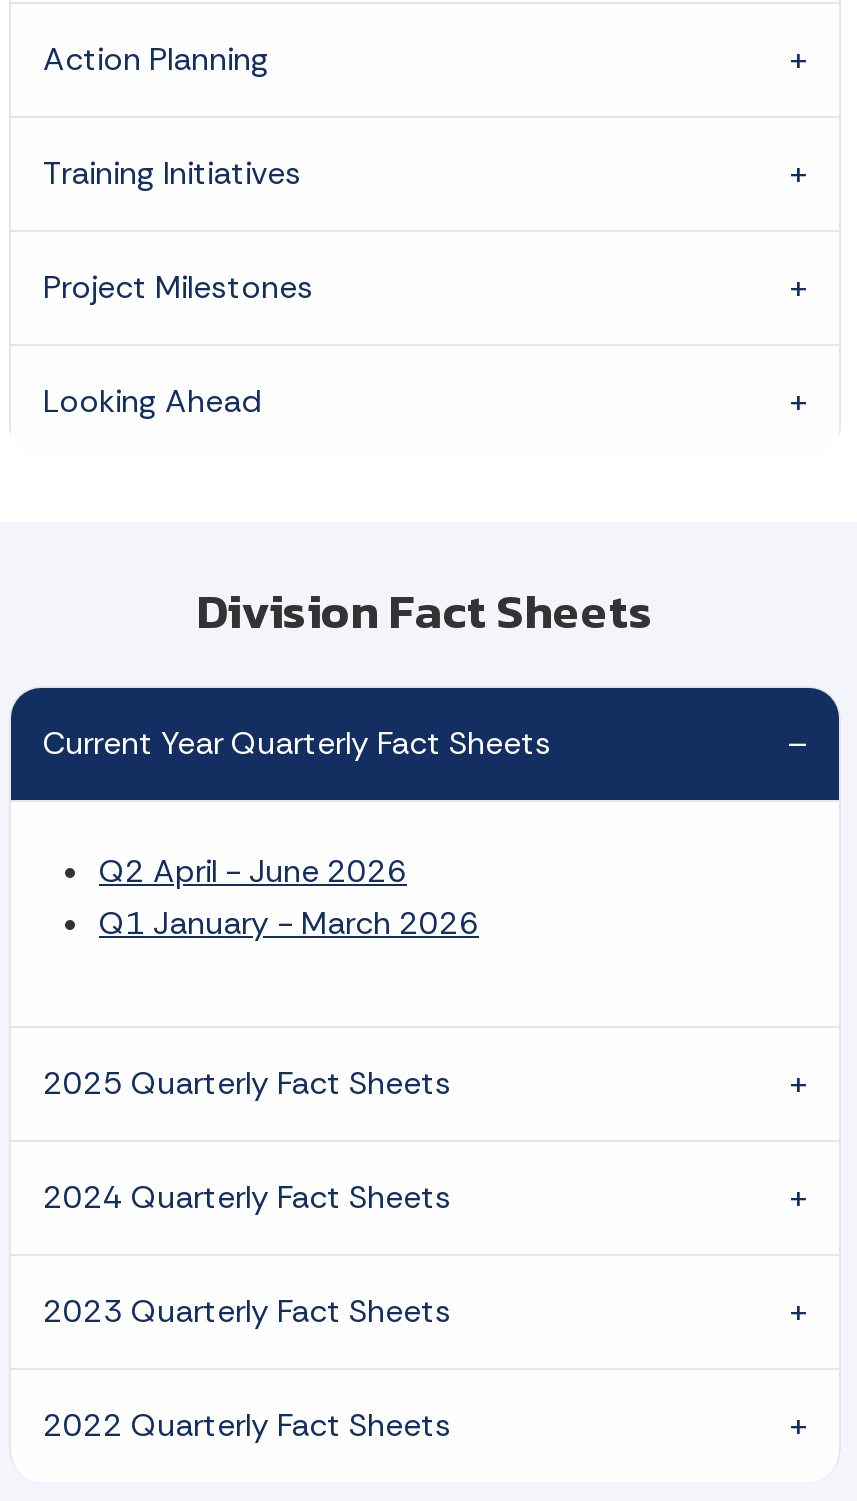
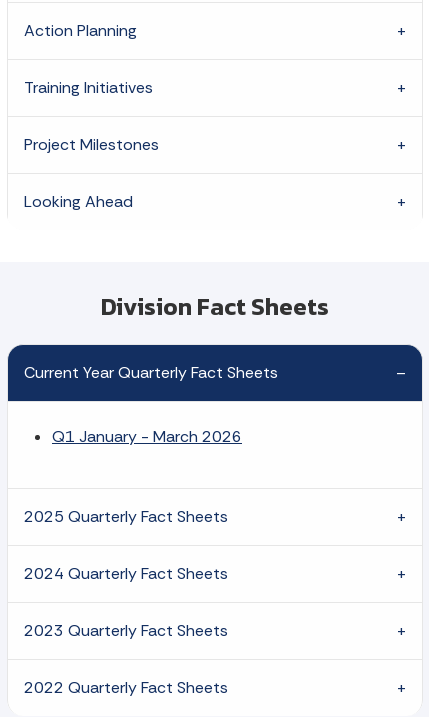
- Q2 April - June 2026
